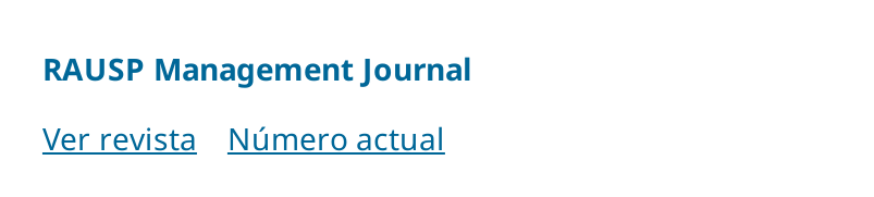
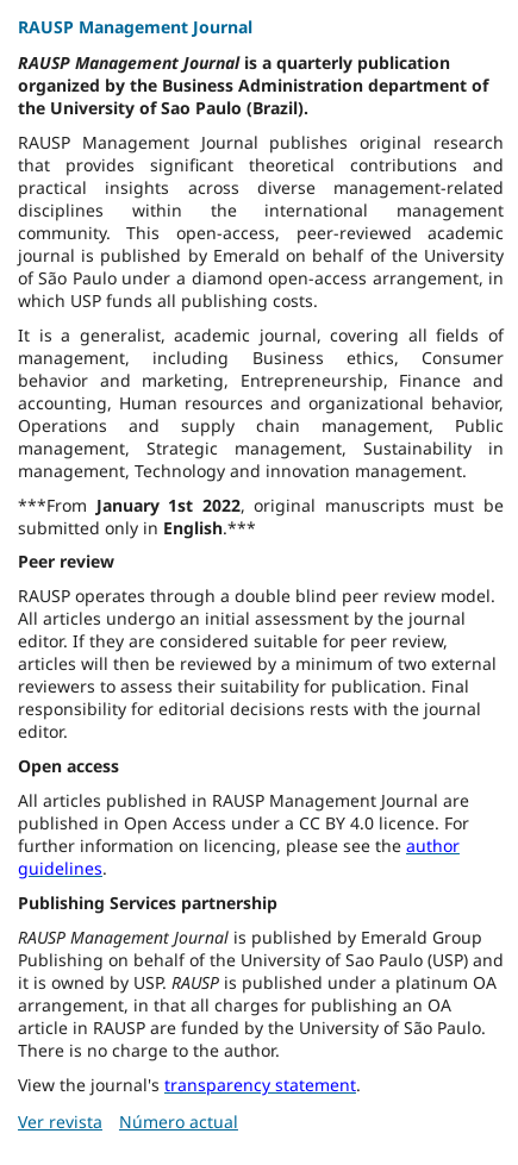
+ RAUSP Management Journal is a quarterly publication
+ organized by the Business Administration department of
+ the University of Sao Paulo (Brazil).
+ RAUSP Management Journal publishes original research
+ that provides significant theoretical contributions and
+ practical insights across diverse management-related
+ disciplines within the international management
+ community. This open-access, peer-reviewed academic
+ journal is published by Emerald on behalf of the University
+ of São Paulo under a diamond open-access arrangement, in
+ which USP funds all publishing costs.
+ It is a generalist, academic journal, covering all fields of
+ management, including Business ethics, Consumer
+ behavior and marketing, Entrepreneurship, Finance and
+ accounting, Human resources and organizational behavior,
+ Operations and supply chain management, Public
+ management, Strategic management, Sustainability in
+ management, Technology and innovation management.
+ ***From January 1st 2022, original manuscripts must be
+ submitted only in English.***
+ Peer review
+ RAUSP operates through a double blind peer review model.
+ All articles undergo an initial assessment by the journal
+ editor. If they are considered suitable for peer review,
+ articles will then be reviewed by a minimum of two external
+ reviewers to assess their suitability for publication. Final
+ responsibility for editorial decisions rests with the journal
+ editor.
+ Open access
+ All articles published in RAUSP Management Journal are
+ published in Open Access under a CC BY 4.0 licence. For
+ further information on licencing, please see the author
+ guidelines.
+ Publishing Services partnership
+ RAUSP Management Journal is published by Emerald Group
+ Publishing on behalf of the University of Sao Paulo (USP) and
+ it is owned by USP. RAUSP is published under a platinum OA
+ arrangement, in that all charges for publishing an OA
+ article in RAUSP are funded by the University of São Paulo.
+ There is no charge to the author.
+ View the journal's transparency statement.
